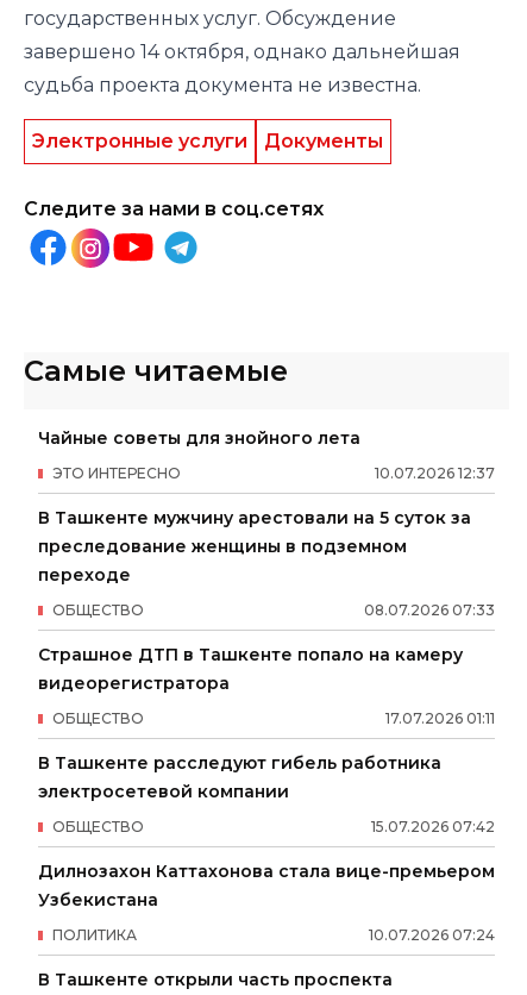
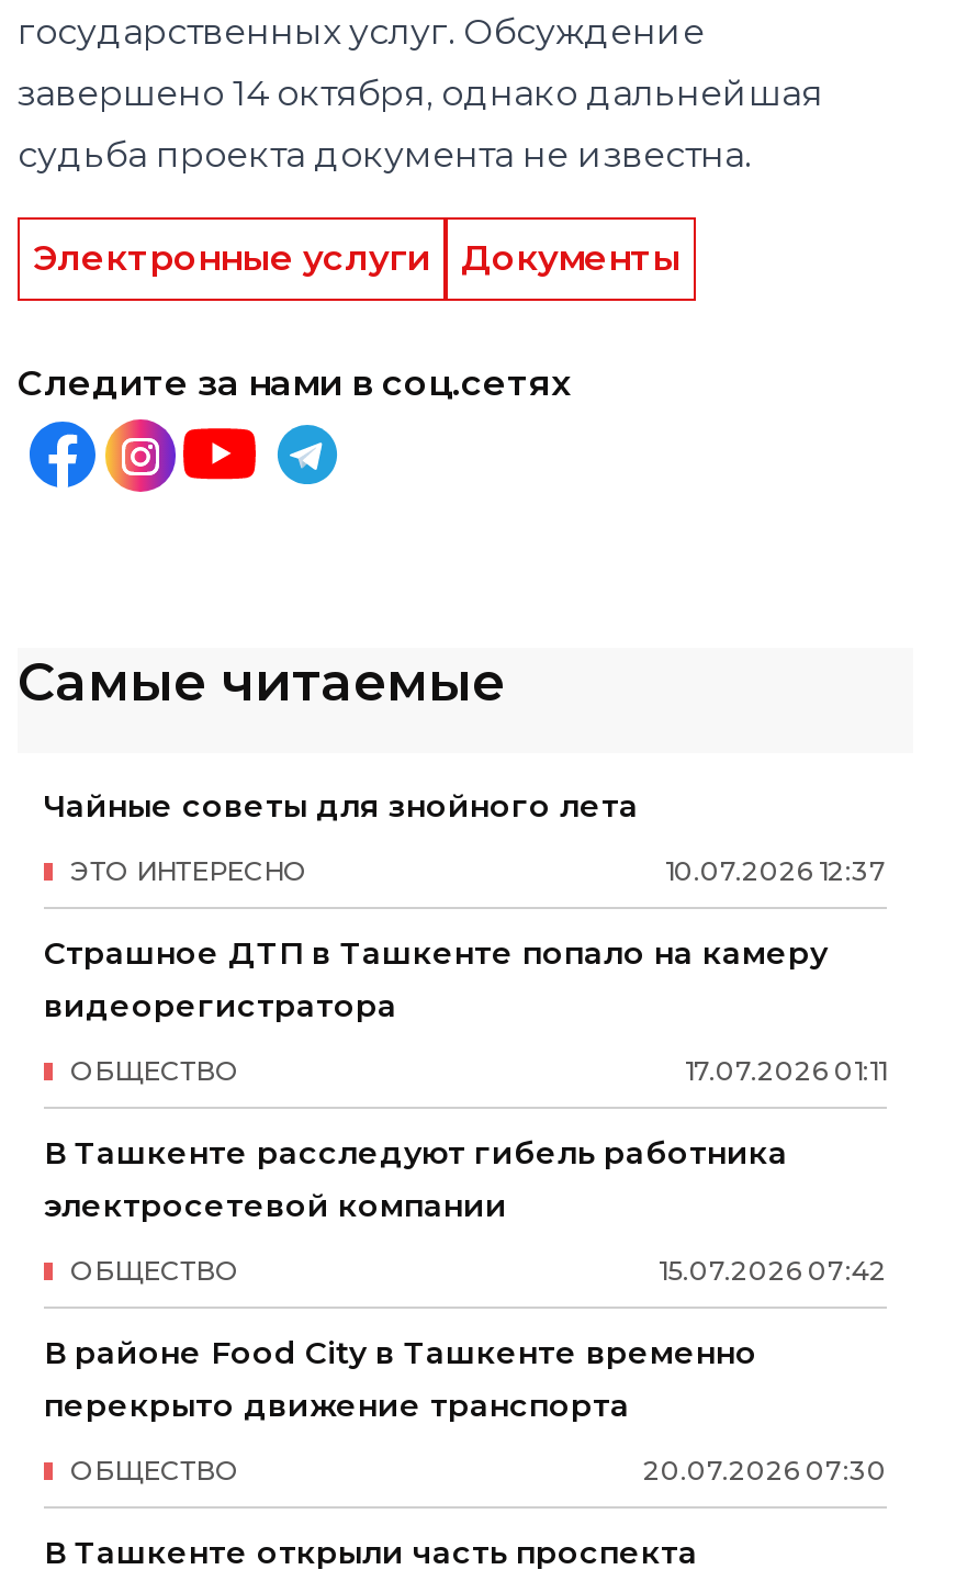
- В Ташкенте мужчину арестовали на 5 суток за
- преследование женщины в подземном
- переходе
- 08.07.2026 07:33
- ОБЩЕСТВО

- Дилнозахон Каттахонова стала вице-премьером
- Узбекистана
+ В районе Food City в Ташкенте временно
+ перекрыто движение транспорта

- 10.07.2026 07:24
- ПОЛИТИКА
+ 20.07.2026 07:30
+ ОБЩЕСТВО
